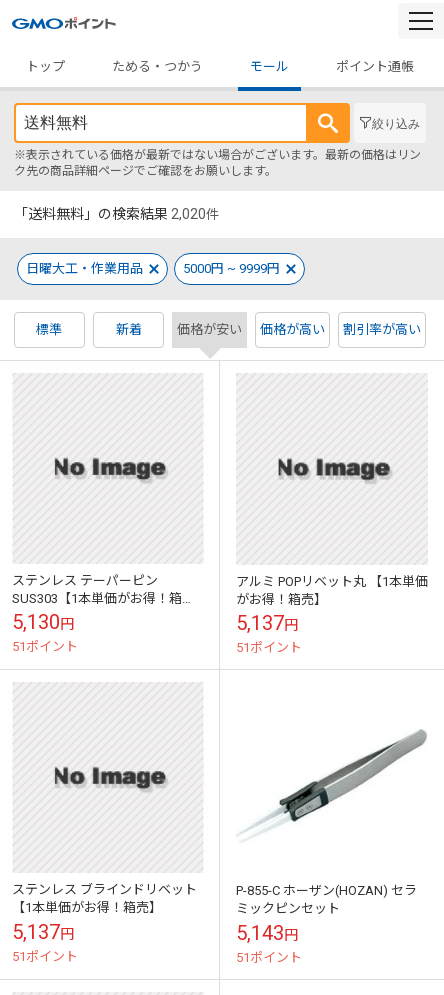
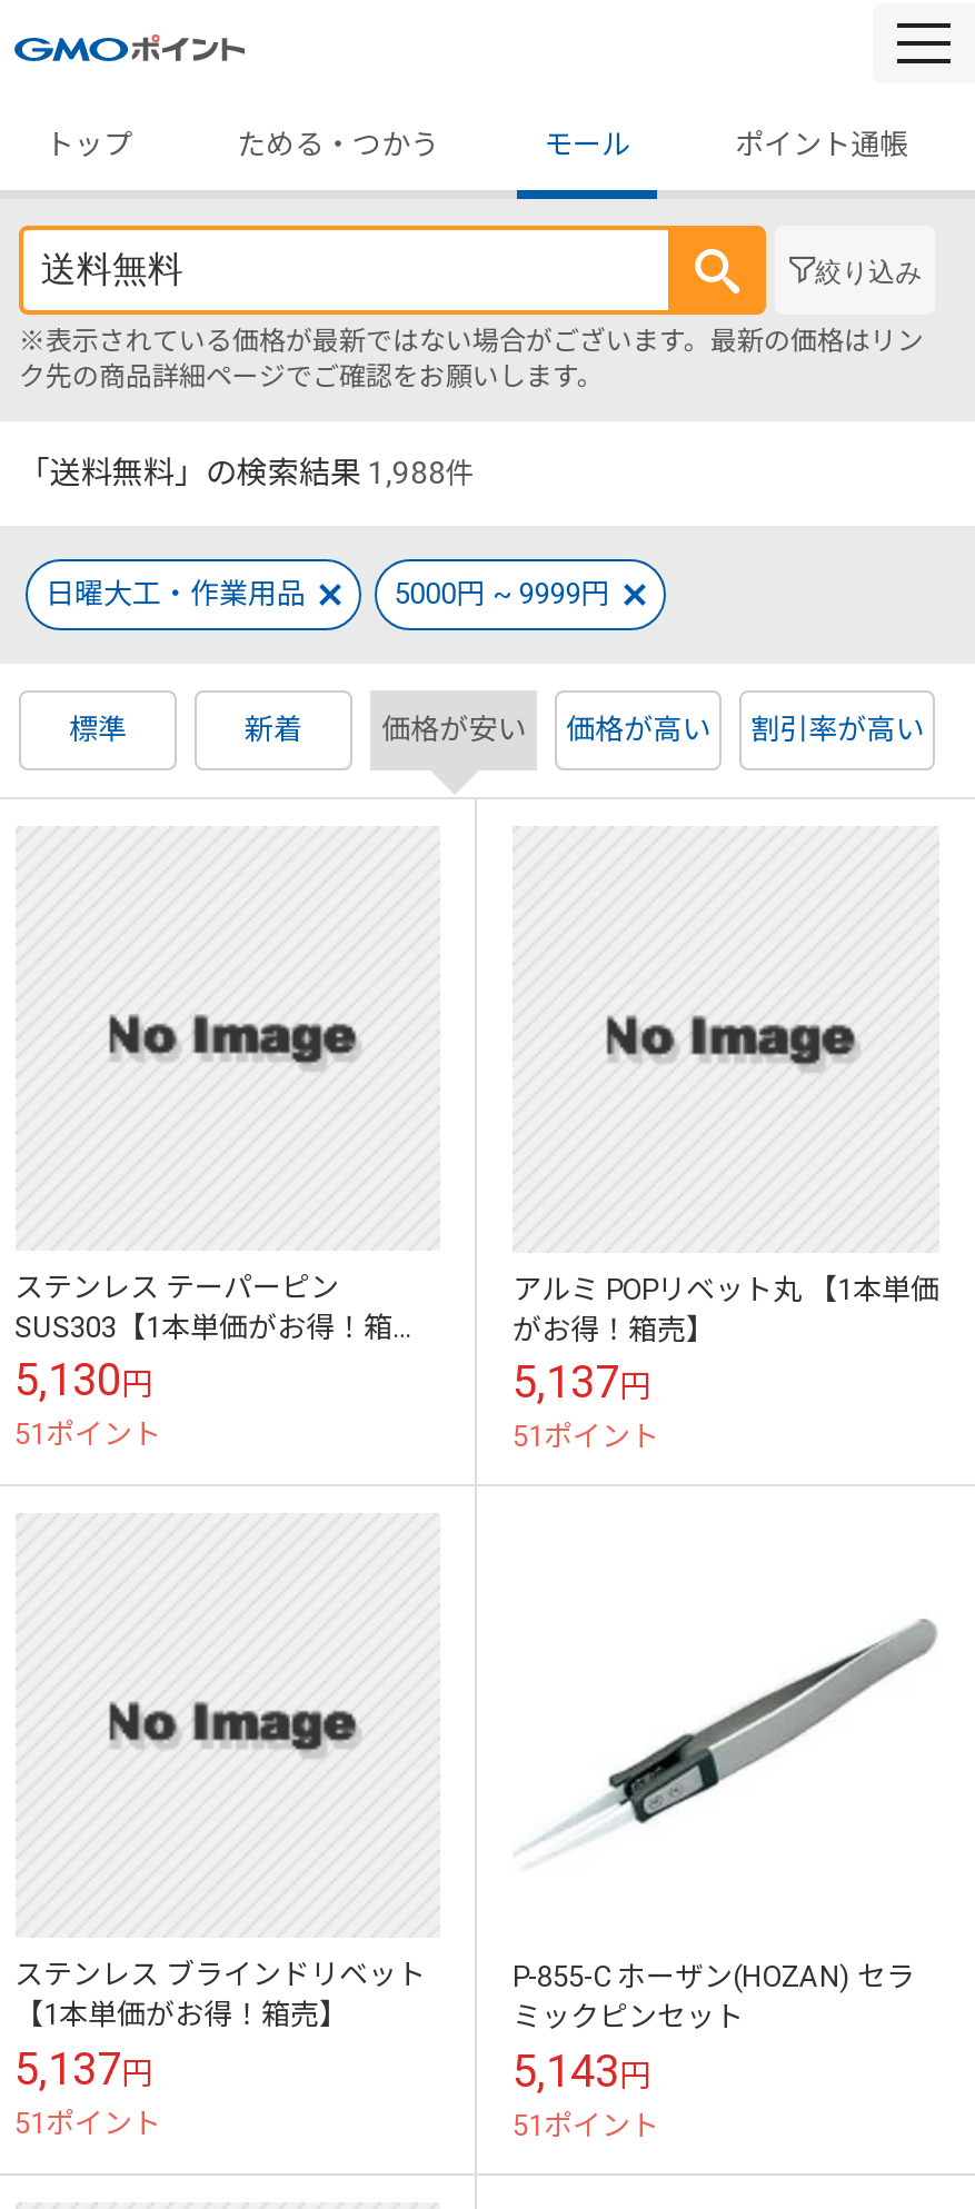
- 「送料無料」の検索結果2,020件
+ 「送料無料」の検索結果1,988件
